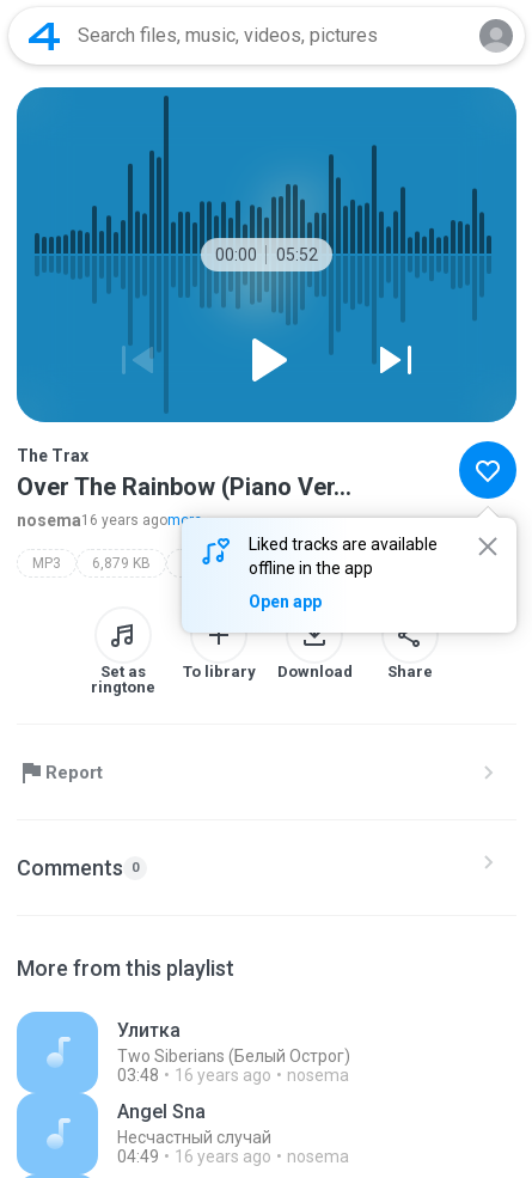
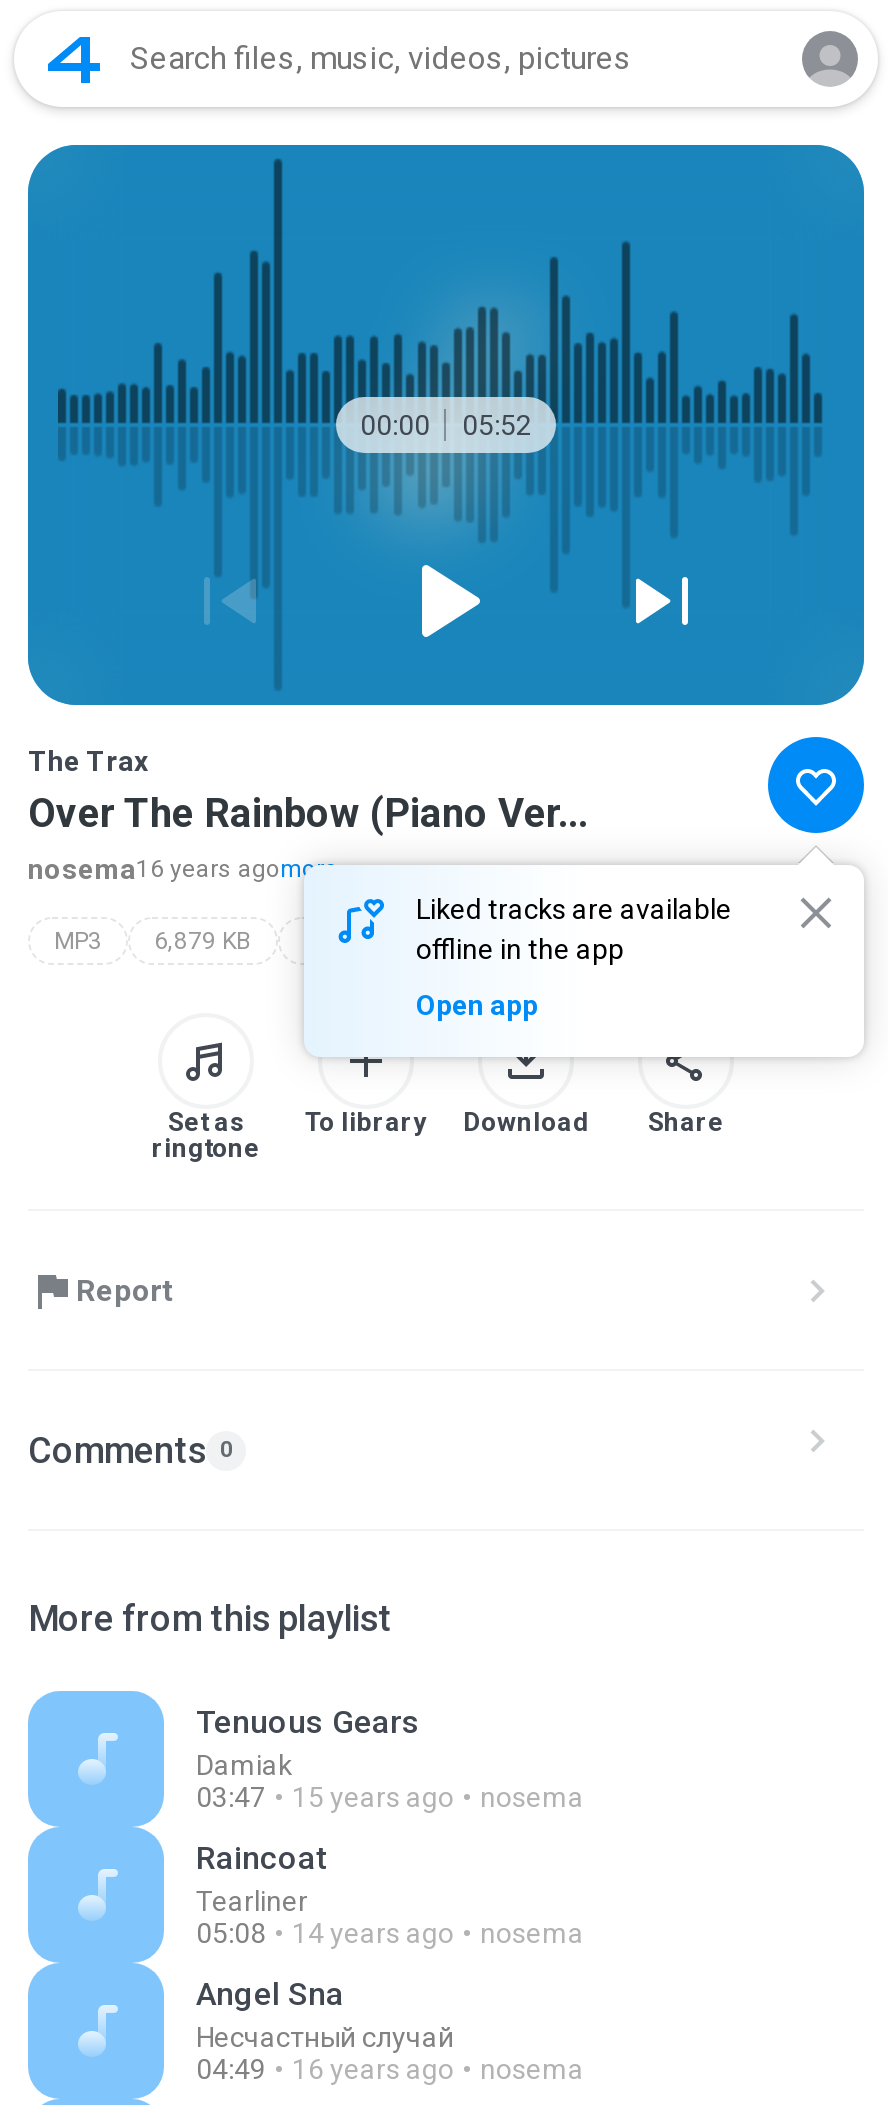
- Улитка
- Two Siberians (Белый Острог)
- 03:48
- 16 years ago
+ Tenuous Gears
+ Damiak
+ 03:47
+ 15 years ago
+ nosema
+ Raincoat
+ Tearliner
+ 05:08
+ 14 years ago
